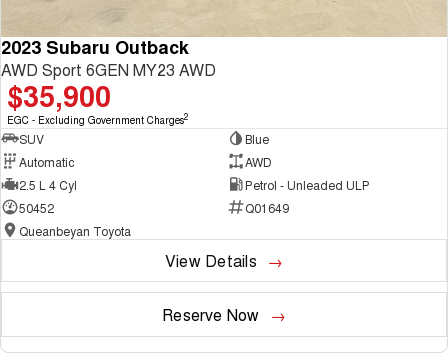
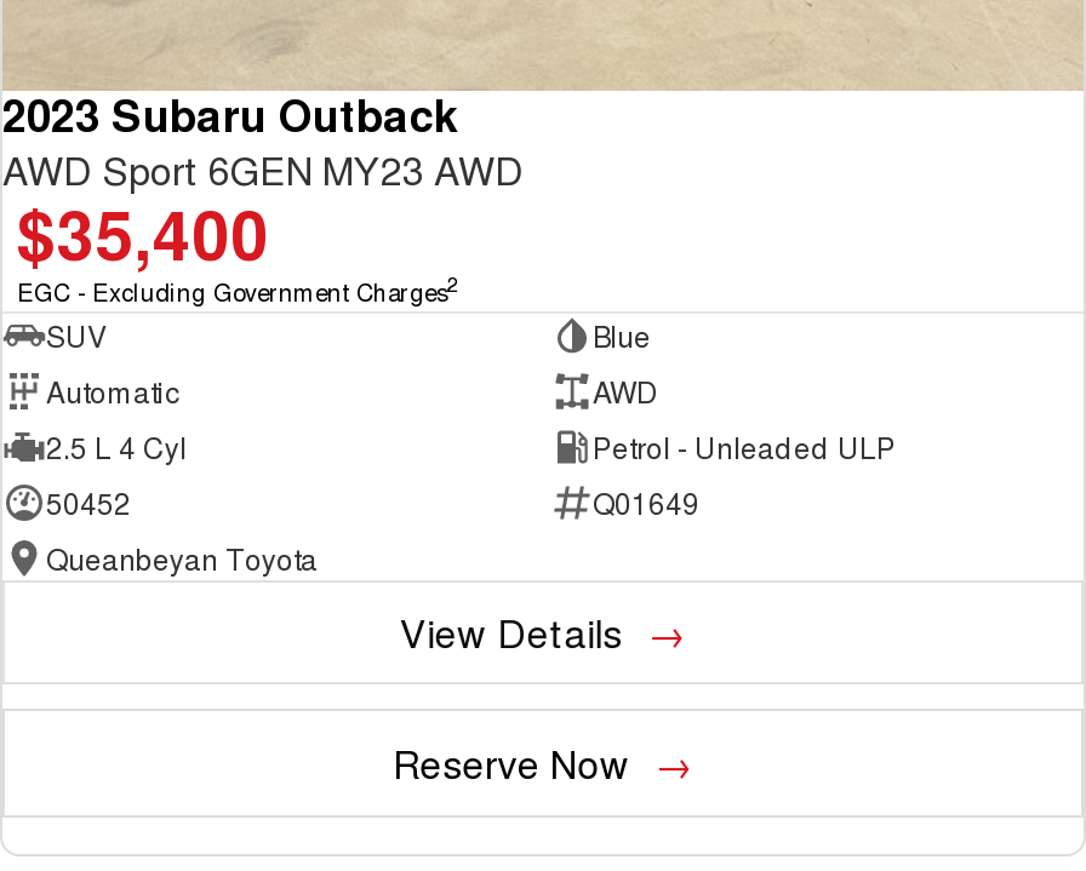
- $35,900
+ $35,400
